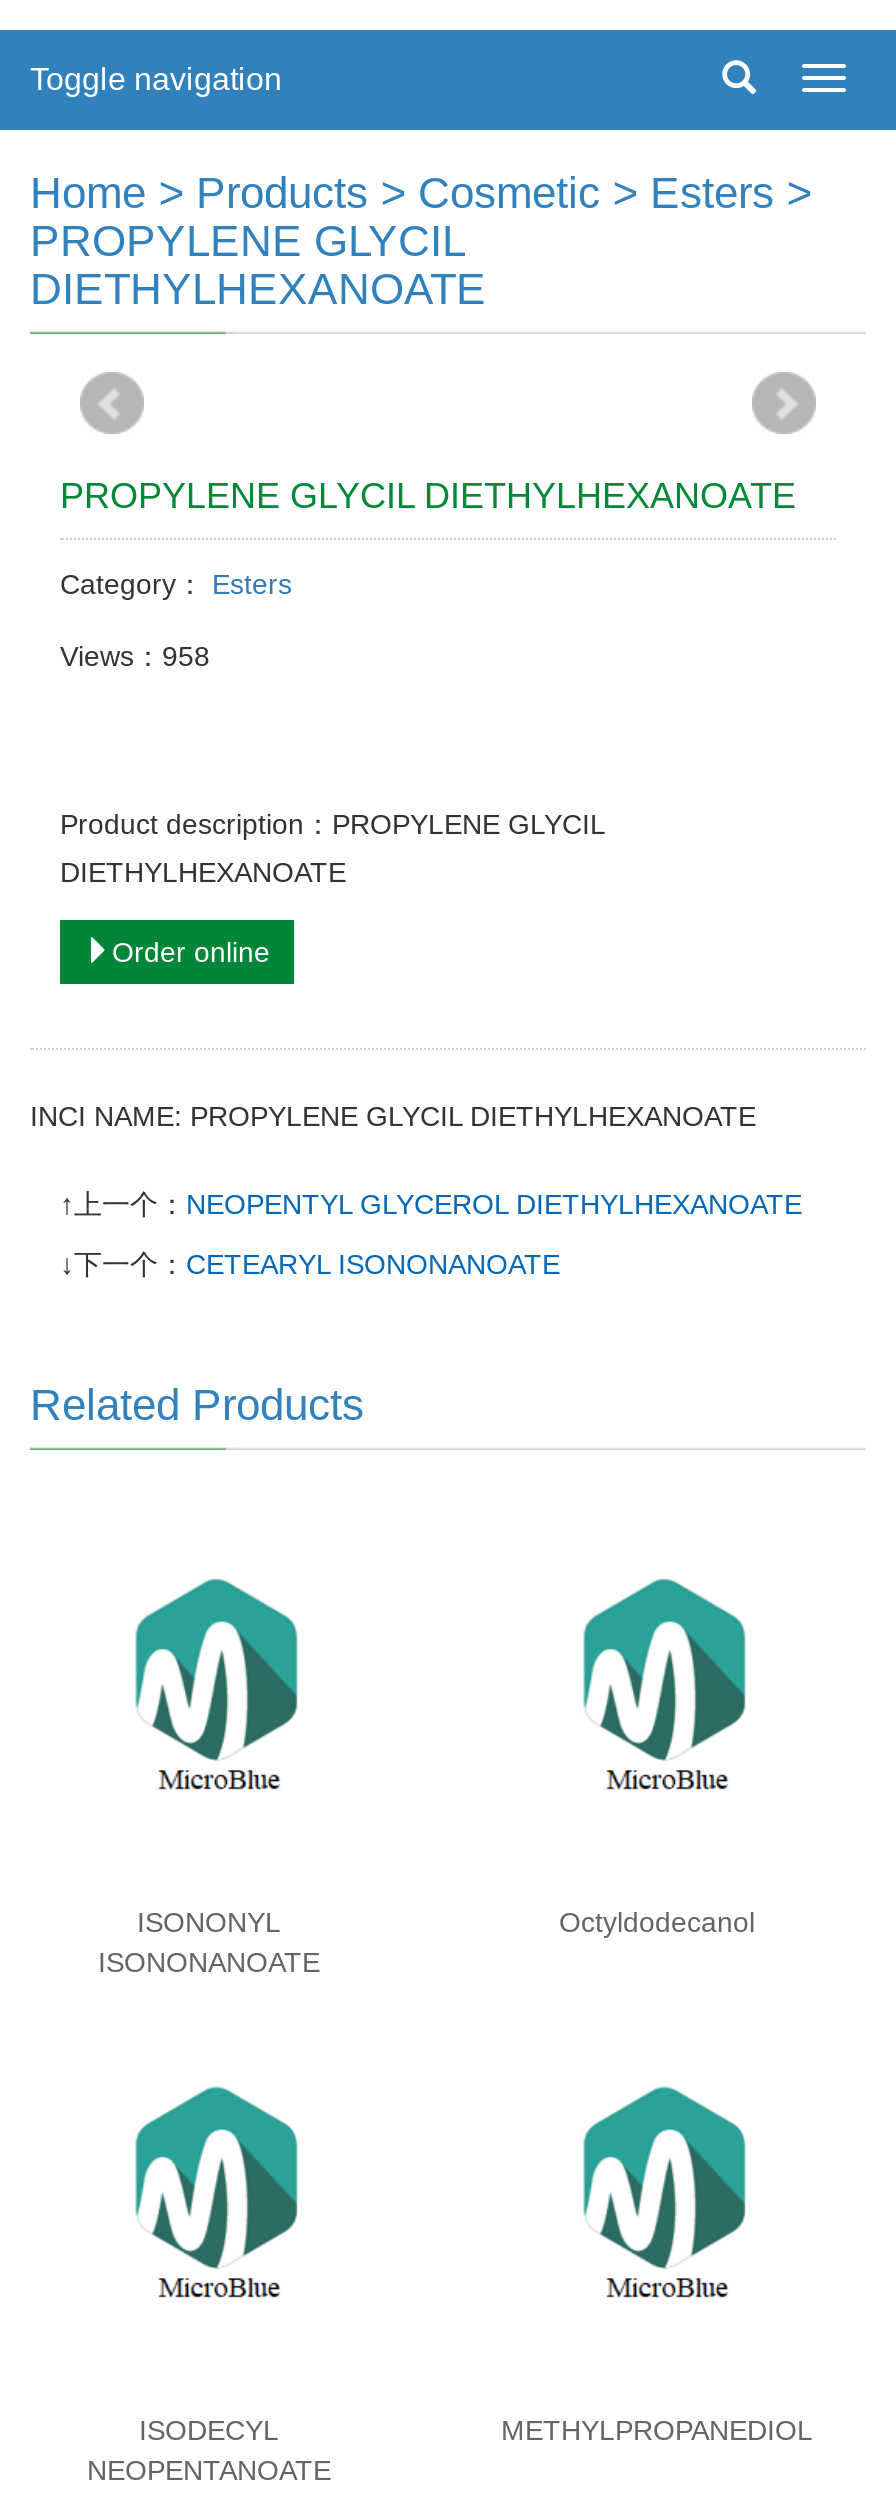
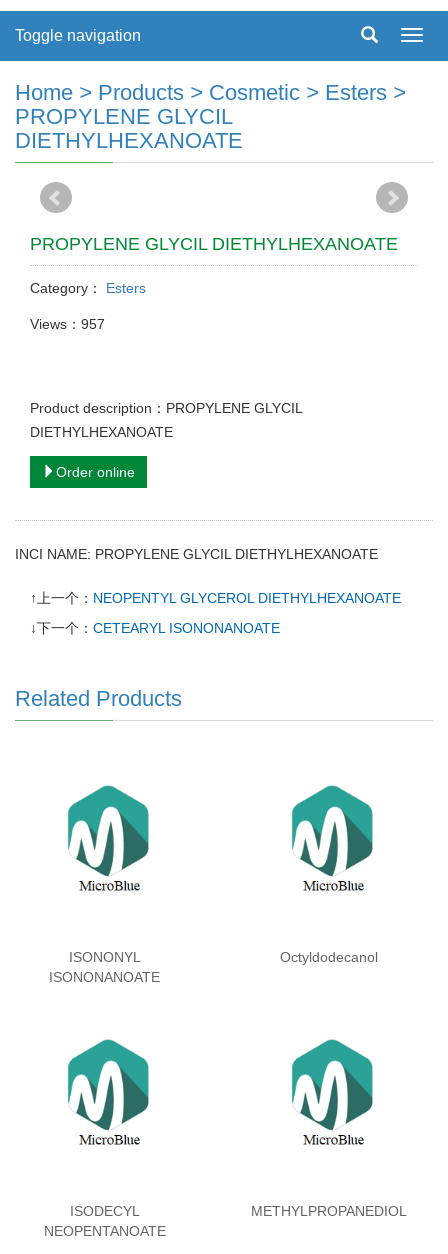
- Views：958
+ Views：957
